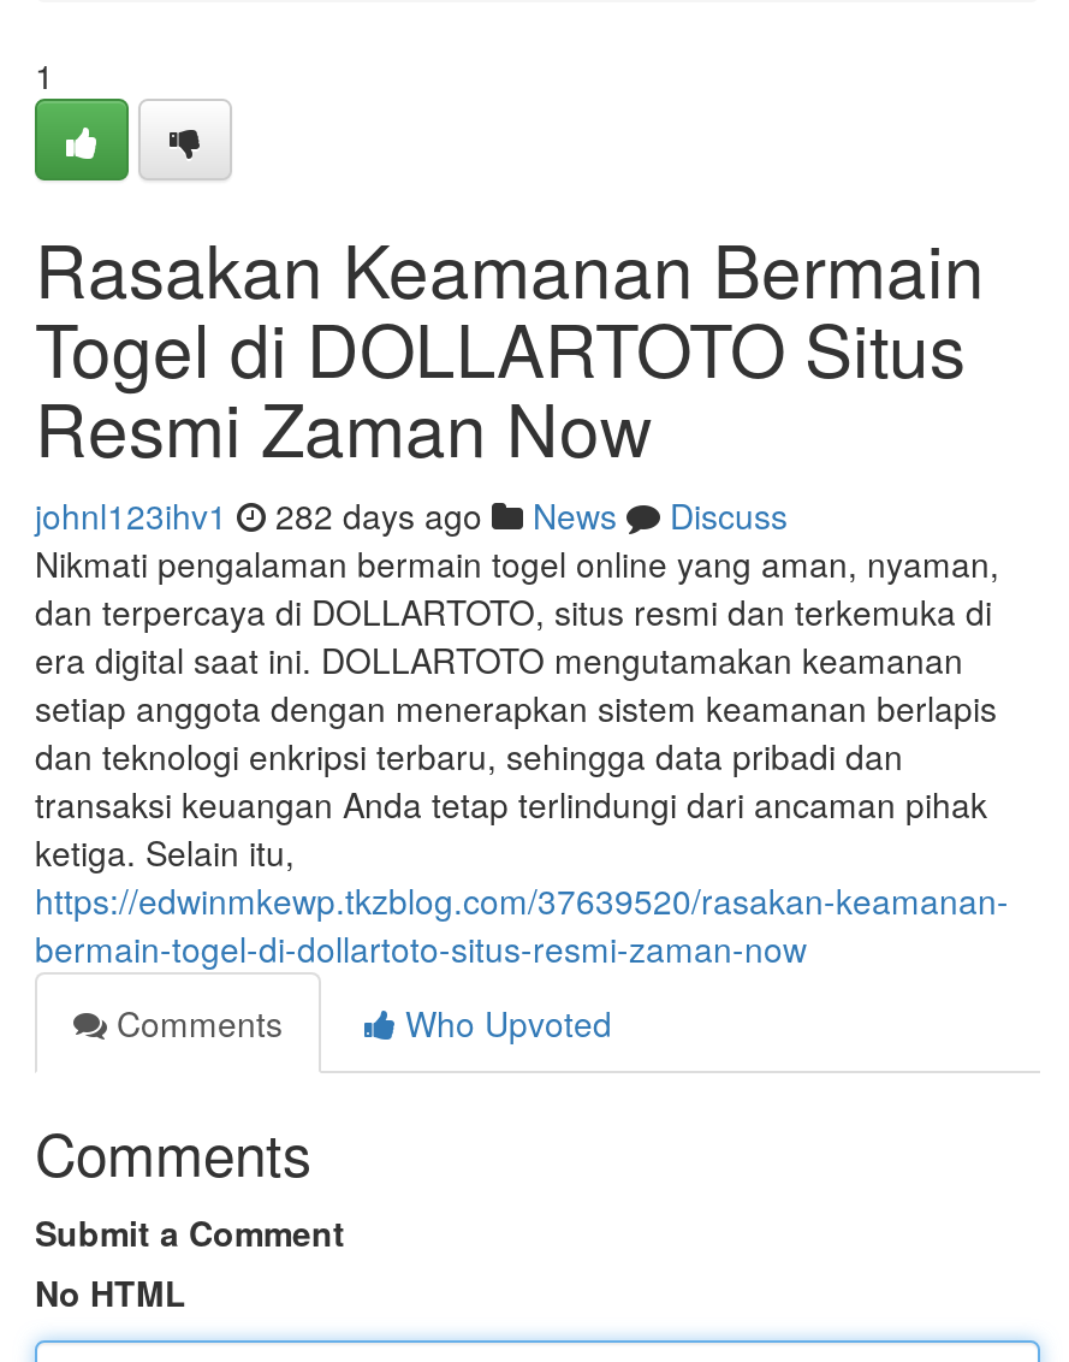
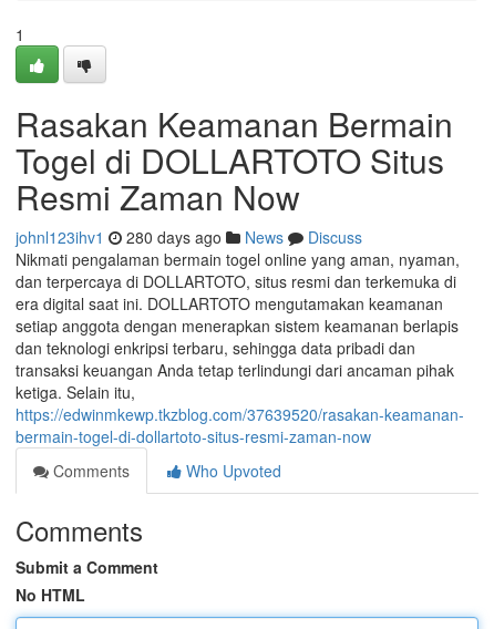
- johnl123ihv1 282 days ago News Discuss
+ johnl123ihv1 280 days ago News Discuss
